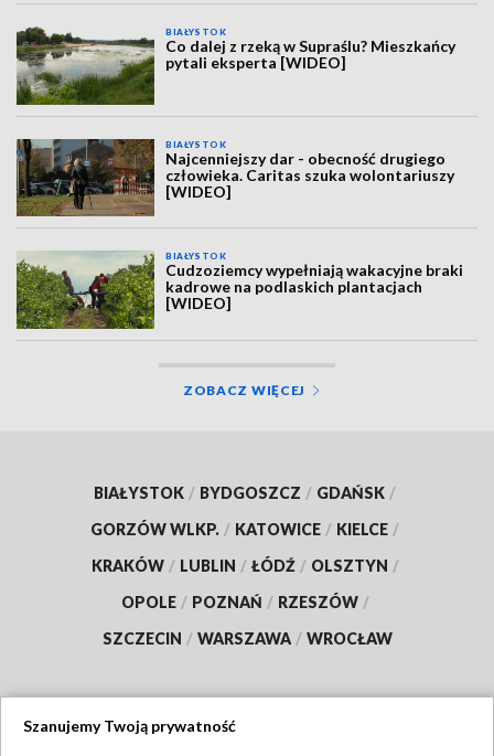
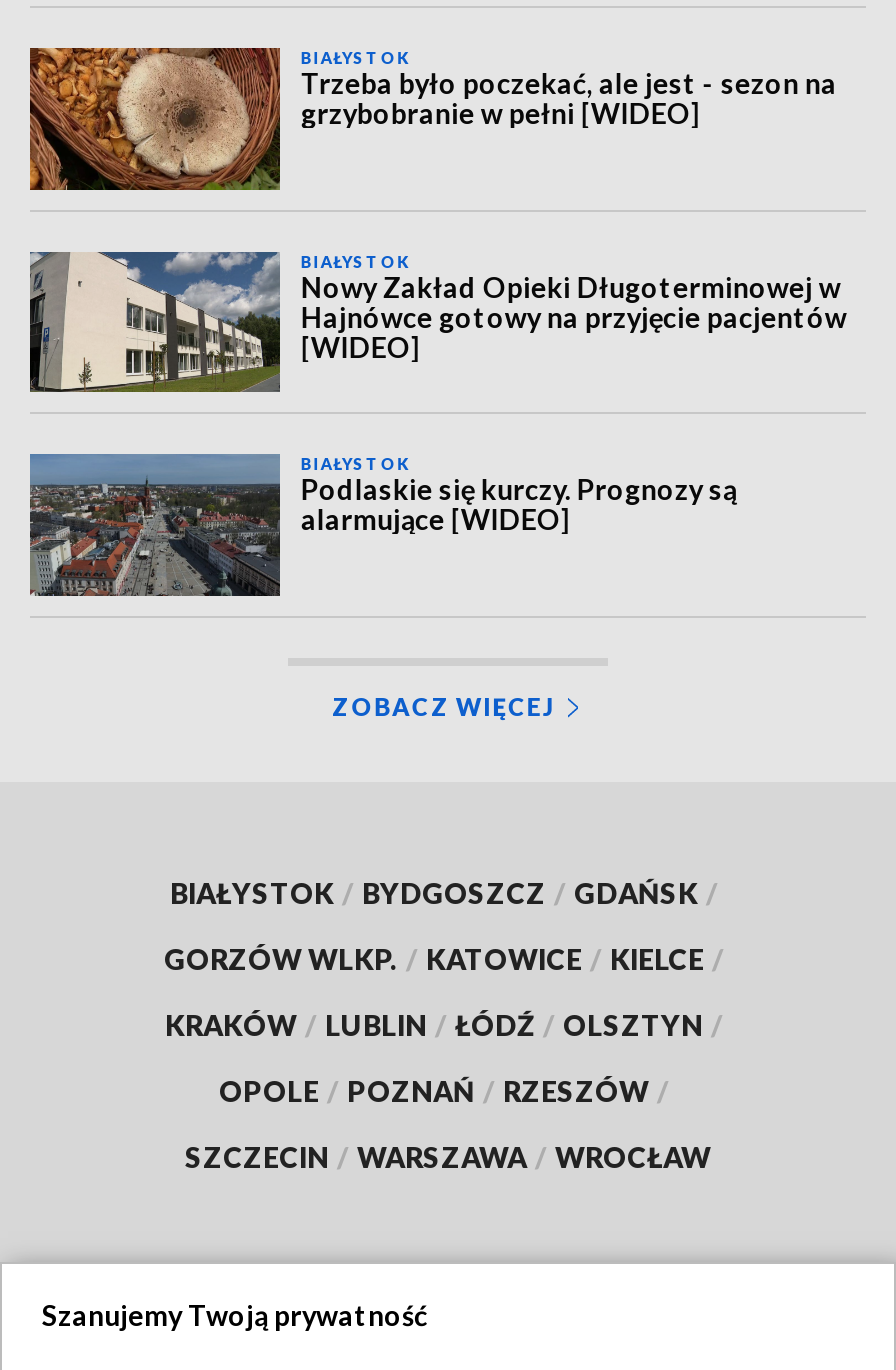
- [image]
- Co dalej z rzeką w Supraślu? Mieszkańcy
- pytali eksperta [WIDEO]
+ [image]
+ Trzeba było poczekać, ale jest - sezon na
+ grzybobranie w pełni [WIDEO]

- [image]
- Najcenniejszy dar - obecność drugiego
- człowieka. Caritas szuka wolontariuszy
+ [image]
+ Nowy Zakład Opieki Długoterminowej w
+ Hajnówce gotowy na przyjęcie pacjentów

- [image]
- Cudzoziemcy wypełniają wakacyjne braki
- kadrowe na podlaskich plantacjach
- [WIDEO]
+ [image]
+ Podlaskie się kurczy. Prognozy są
+ alarmujące [WIDEO]
